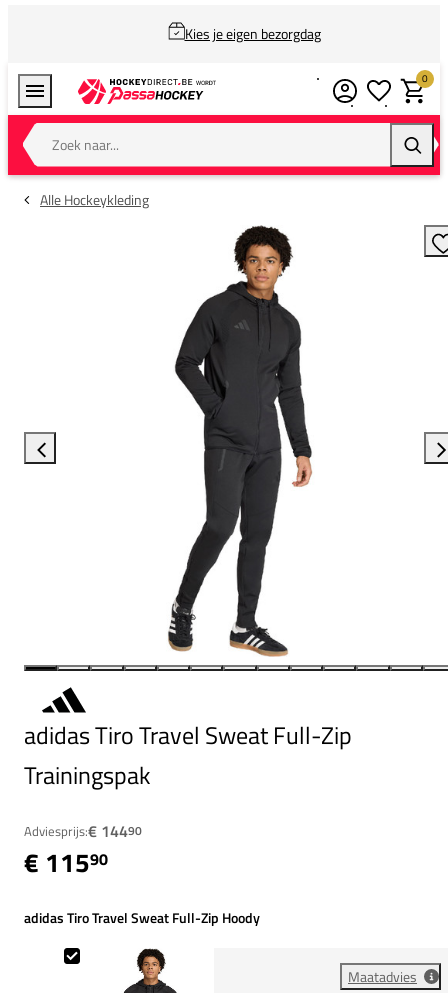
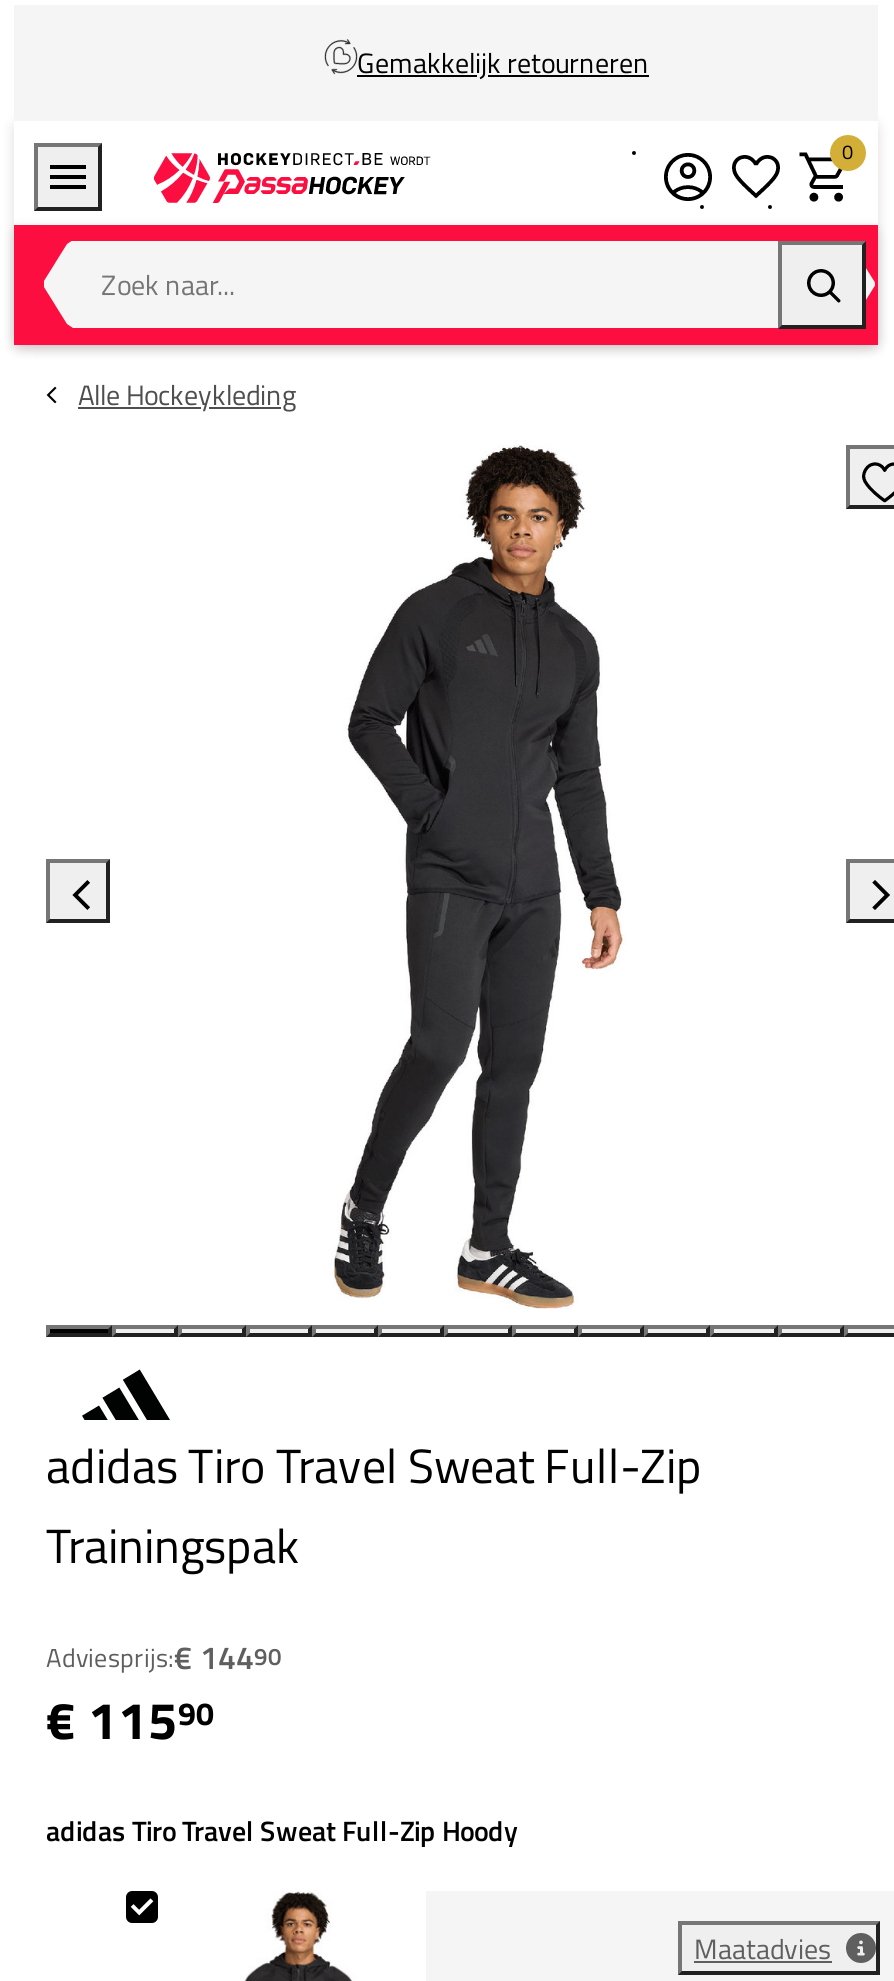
- Kies je eigen bezorgdag
+ Gemakkelijk retourneren
